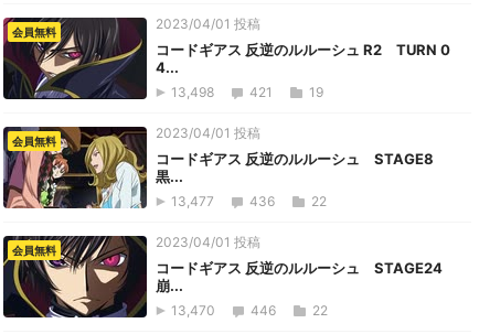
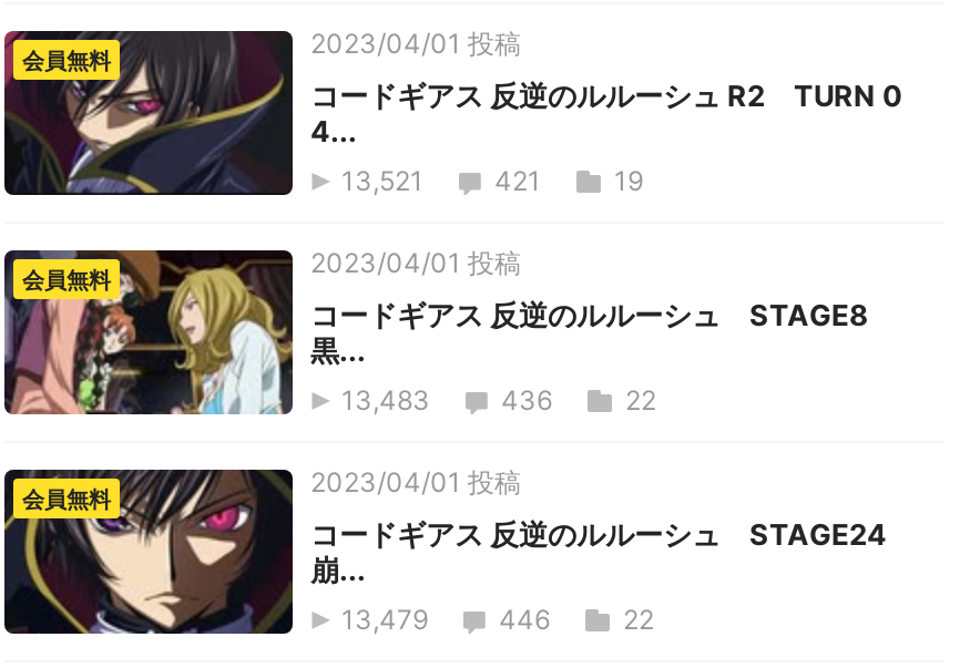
- 13,498
+ 13,521

- 13,477
+ 13,483

- 13,470
+ 13,479
